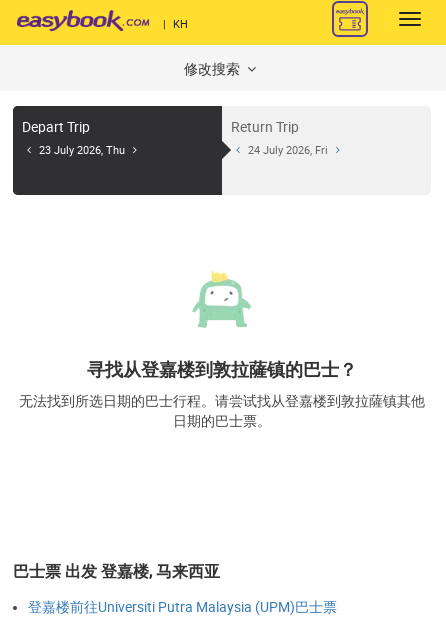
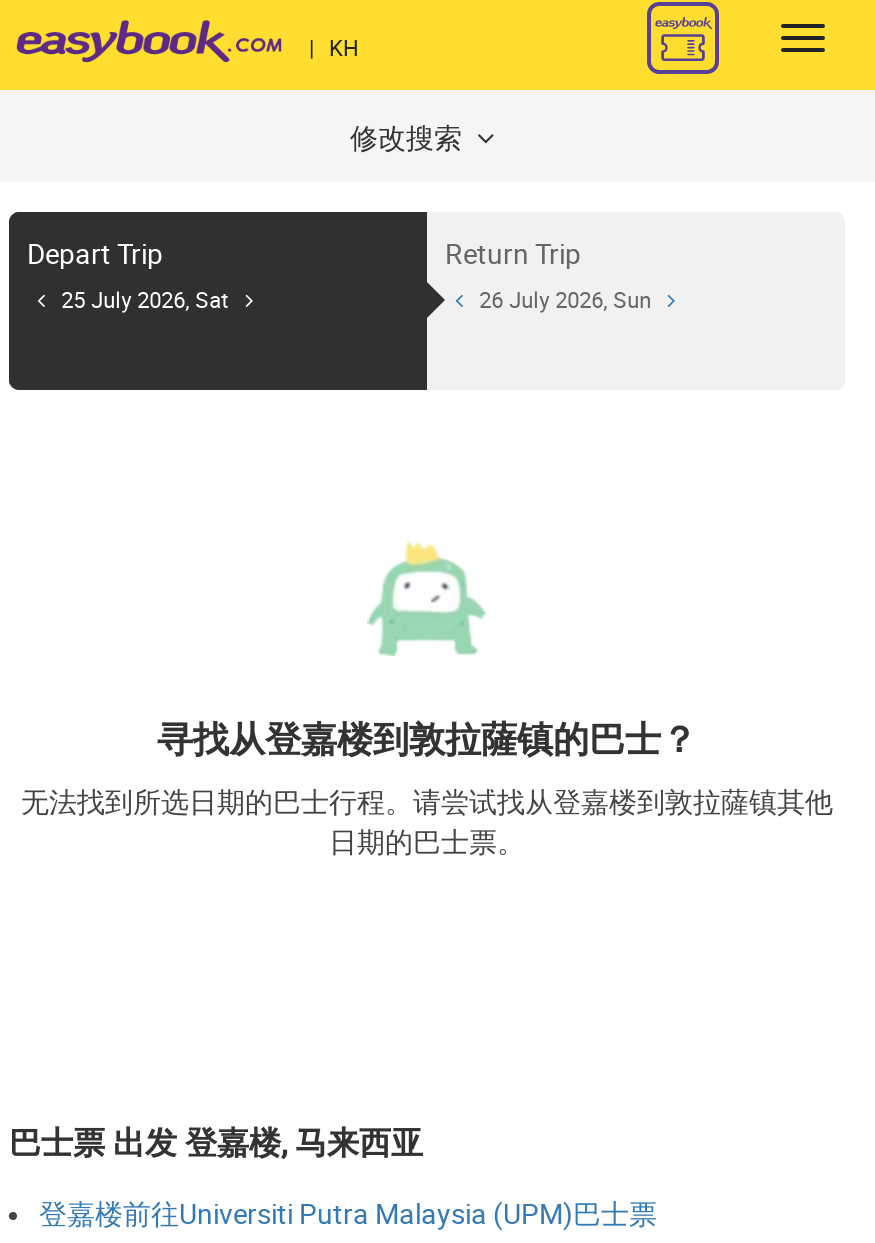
- 23 July 2026, Thu
+ 25 July 2026, Sat

- 24 July 2026, Fri
+ 26 July 2026, Sun
